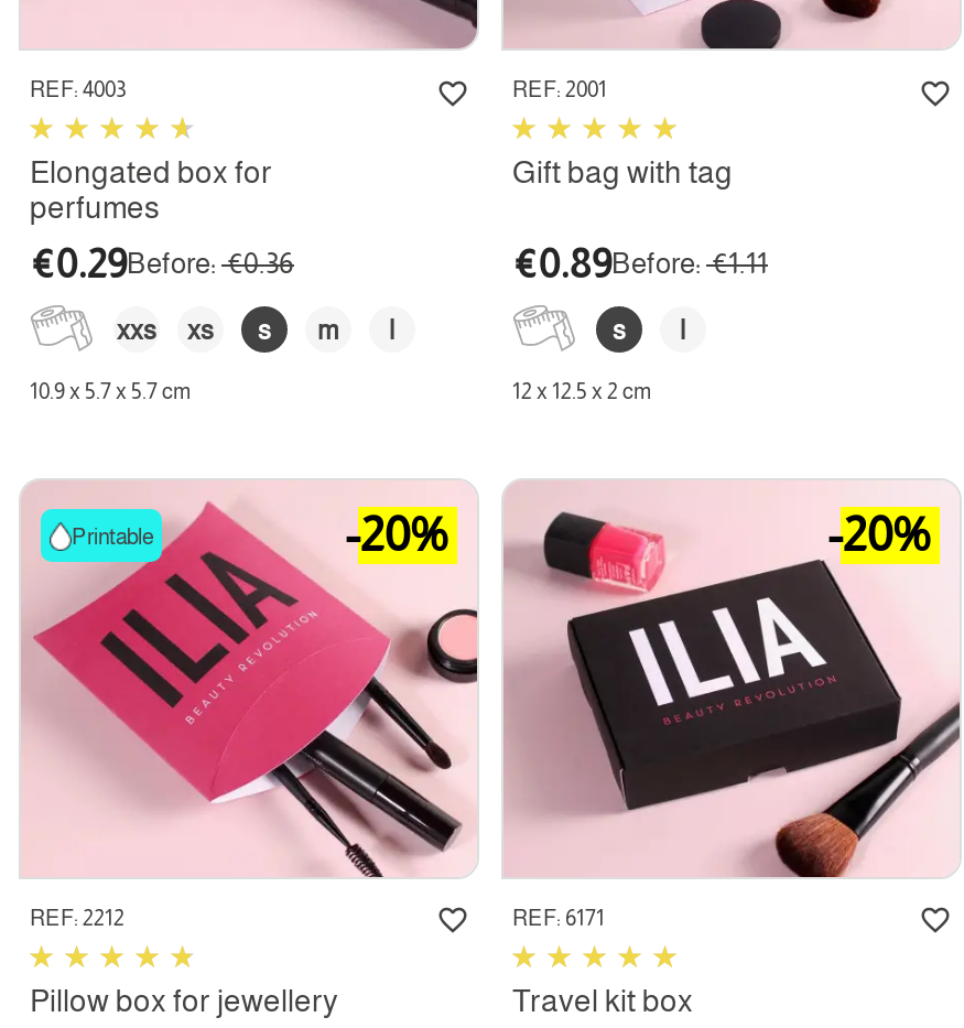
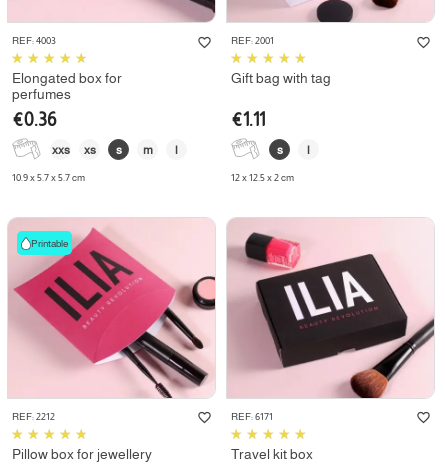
- €0.29Before:€0.36
+ €0.36

- €0.89Before:€1.11
+ €1.11

- -20%

- -20%
